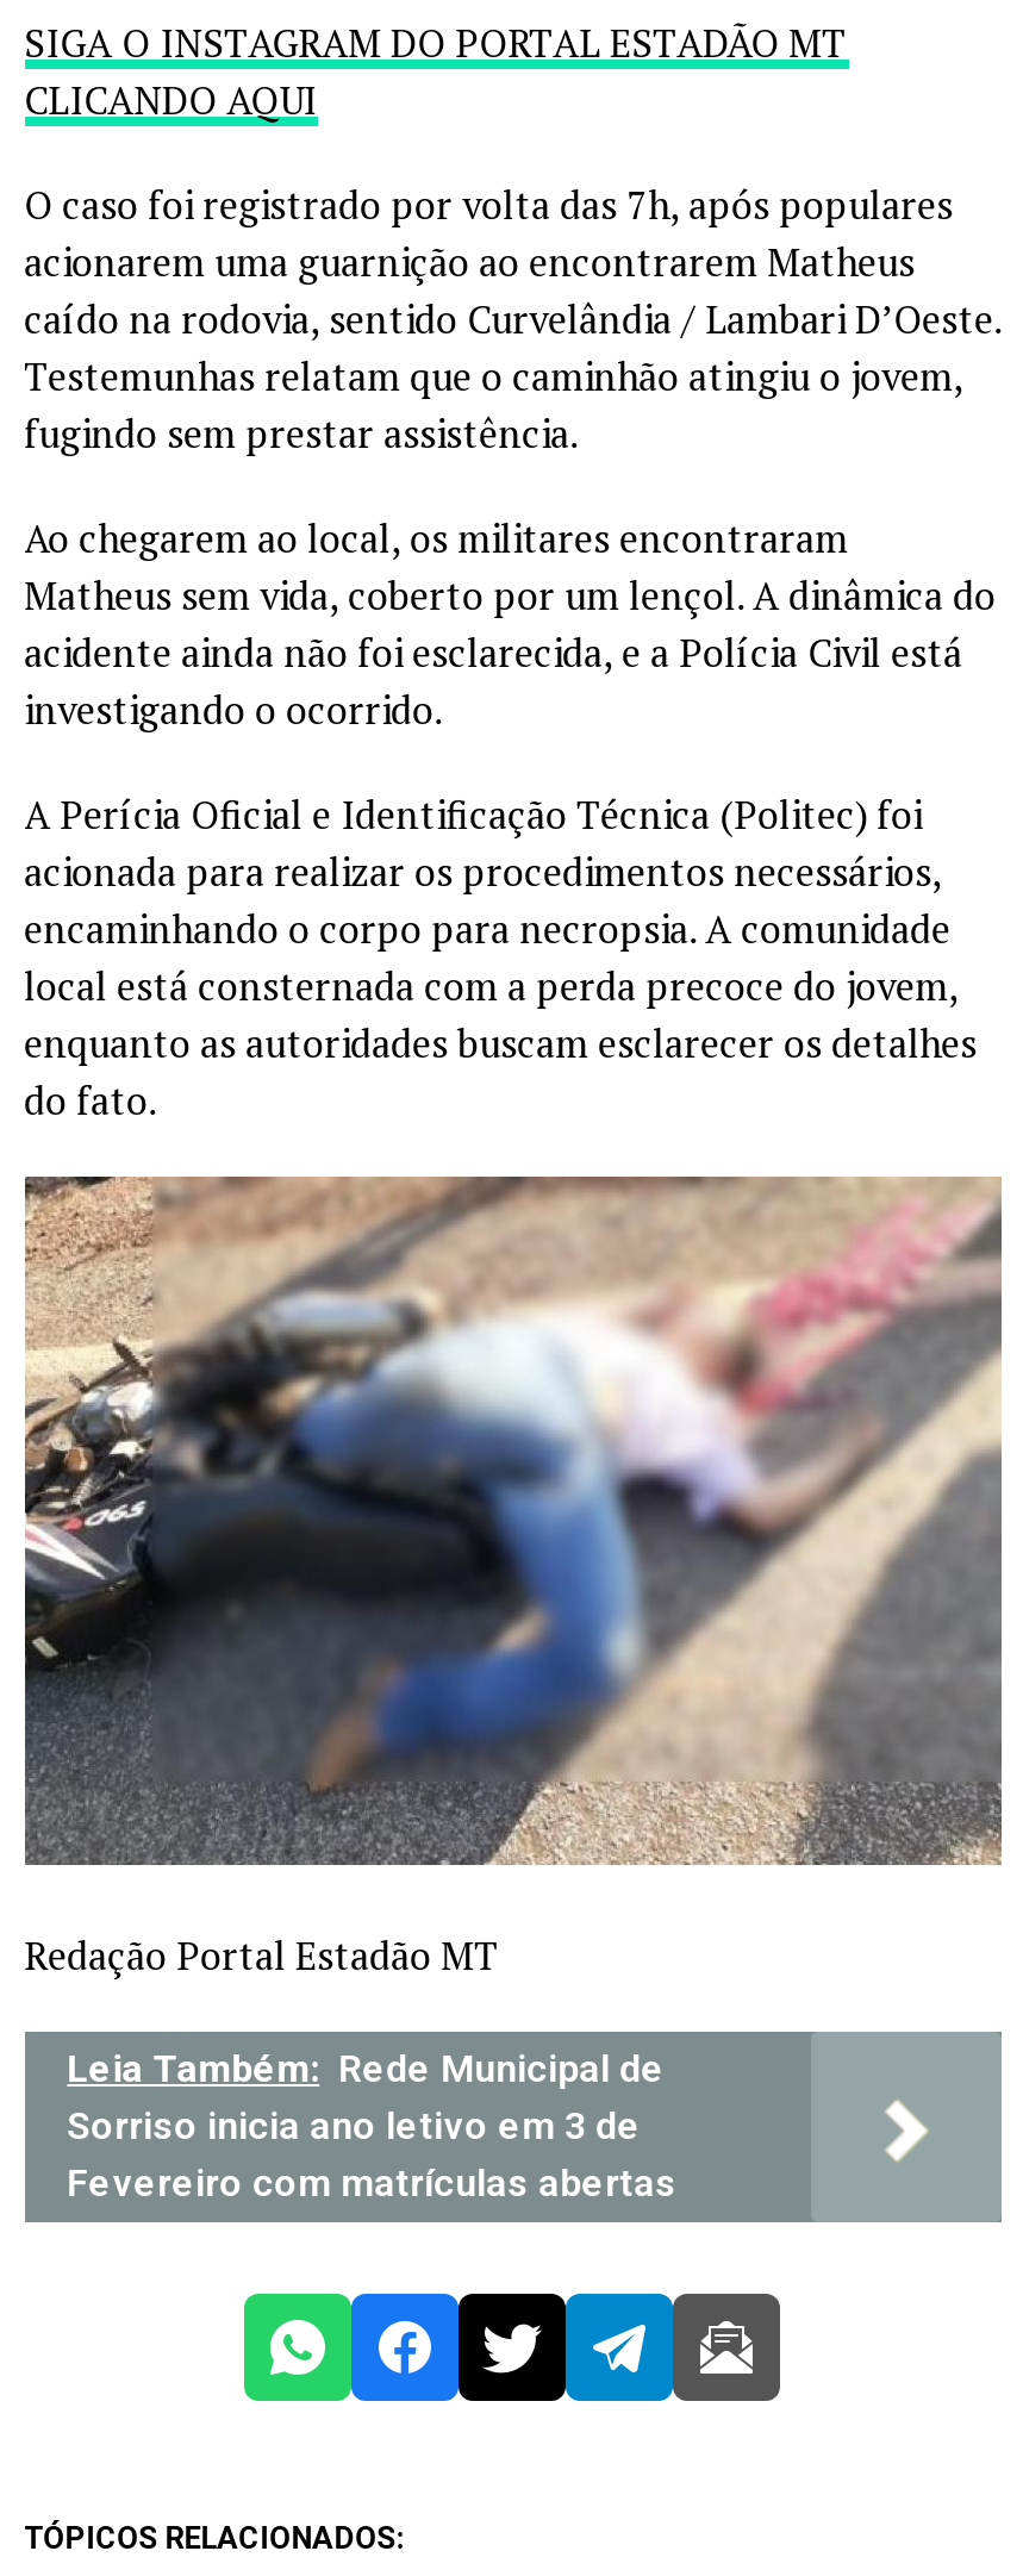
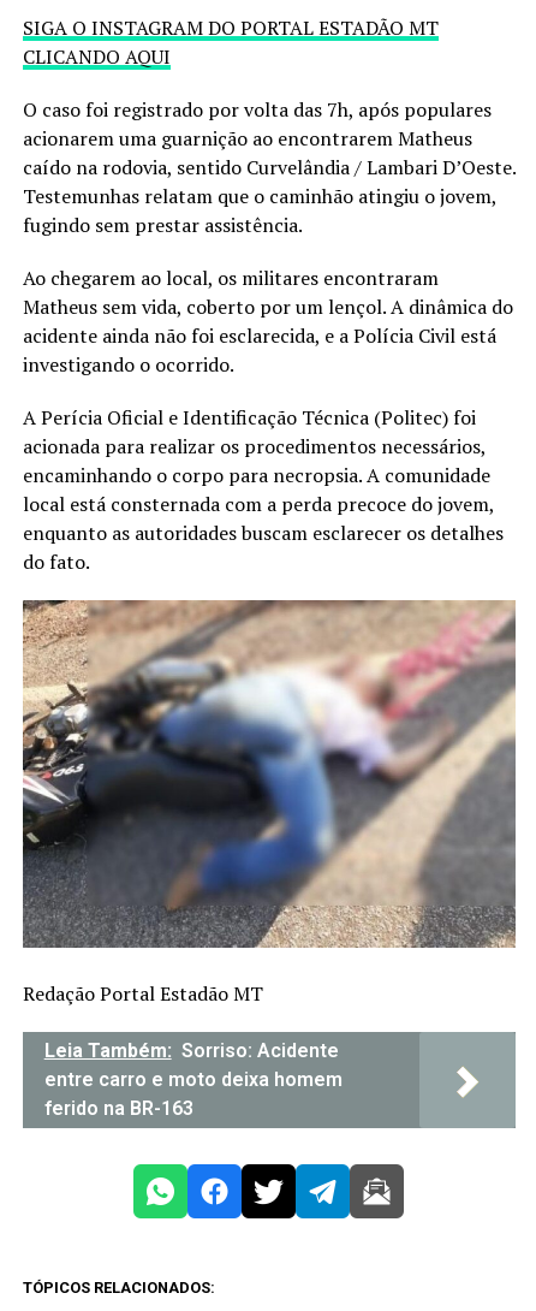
- Leia Também: Rede Municipal de
- Sorriso inicia ano letivo em 3 de
- Fevereiro com matrículas abertas
+ Leia Também: Sorriso: Acidente
+ entre carro e moto deixa homem
+ ferido na BR-163
